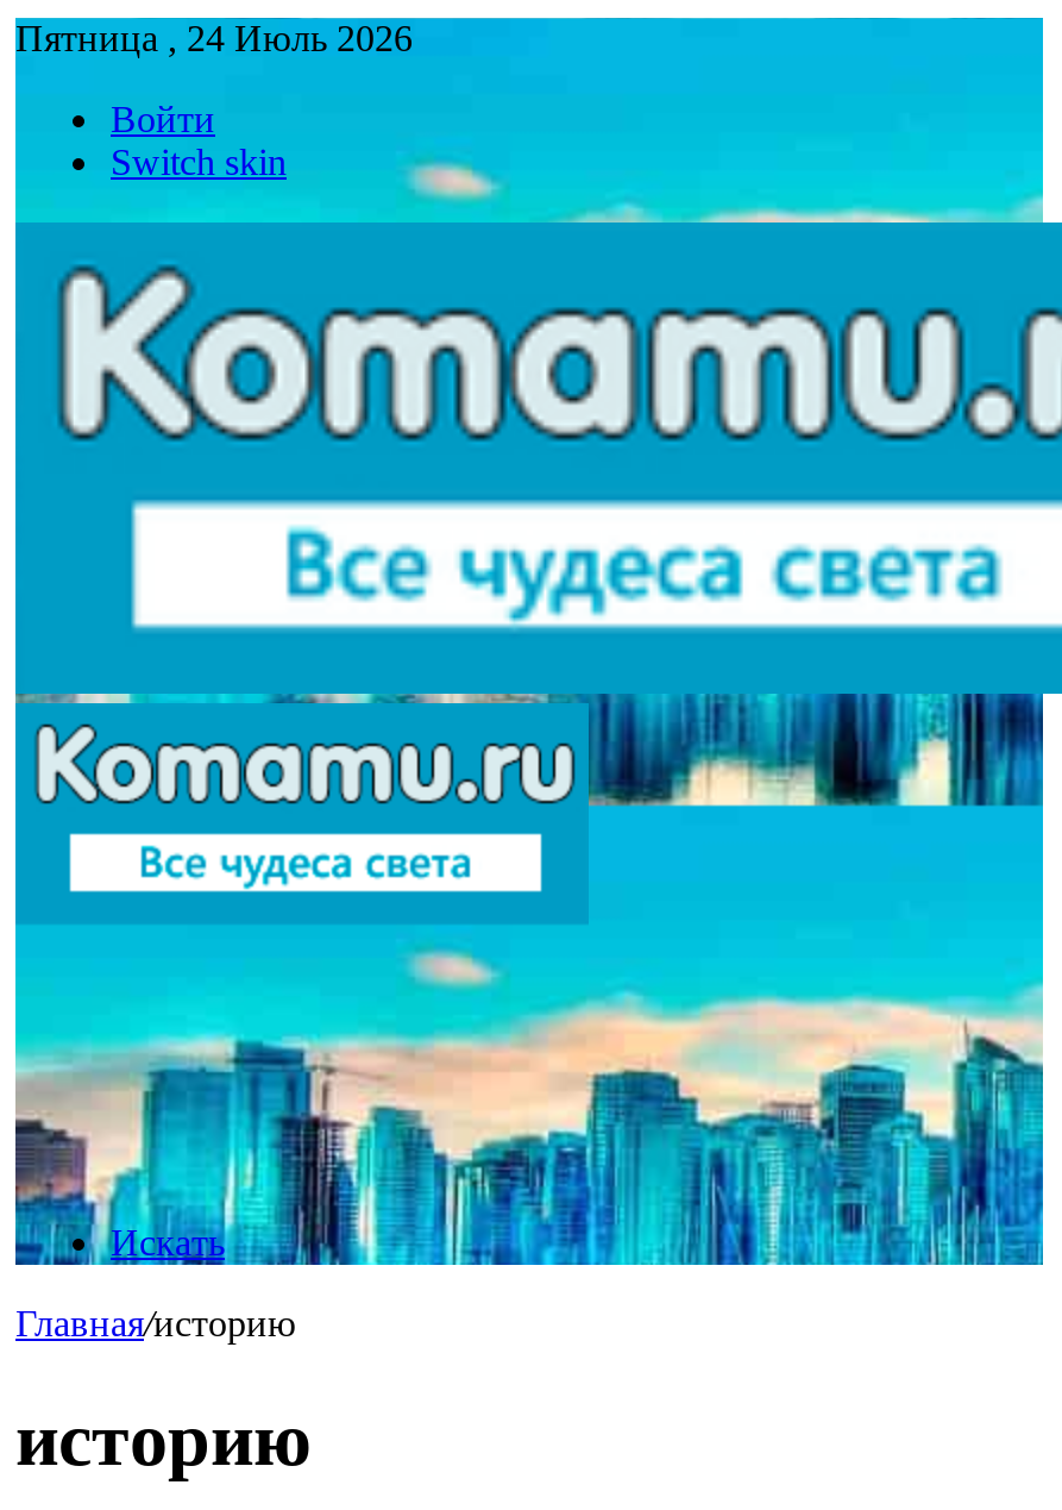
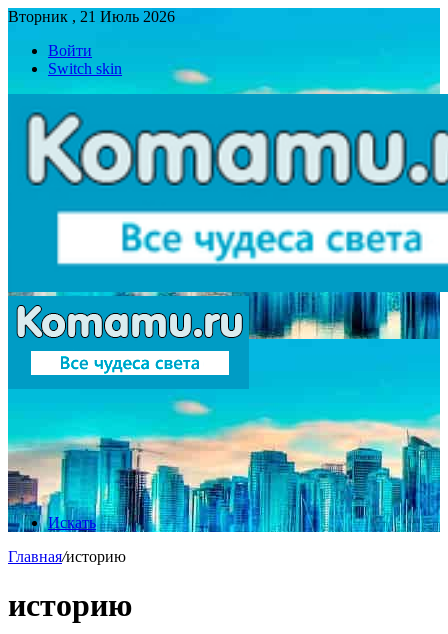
- Пятница , 24 Июль 2026
+ Вторник , 21 Июль 2026
